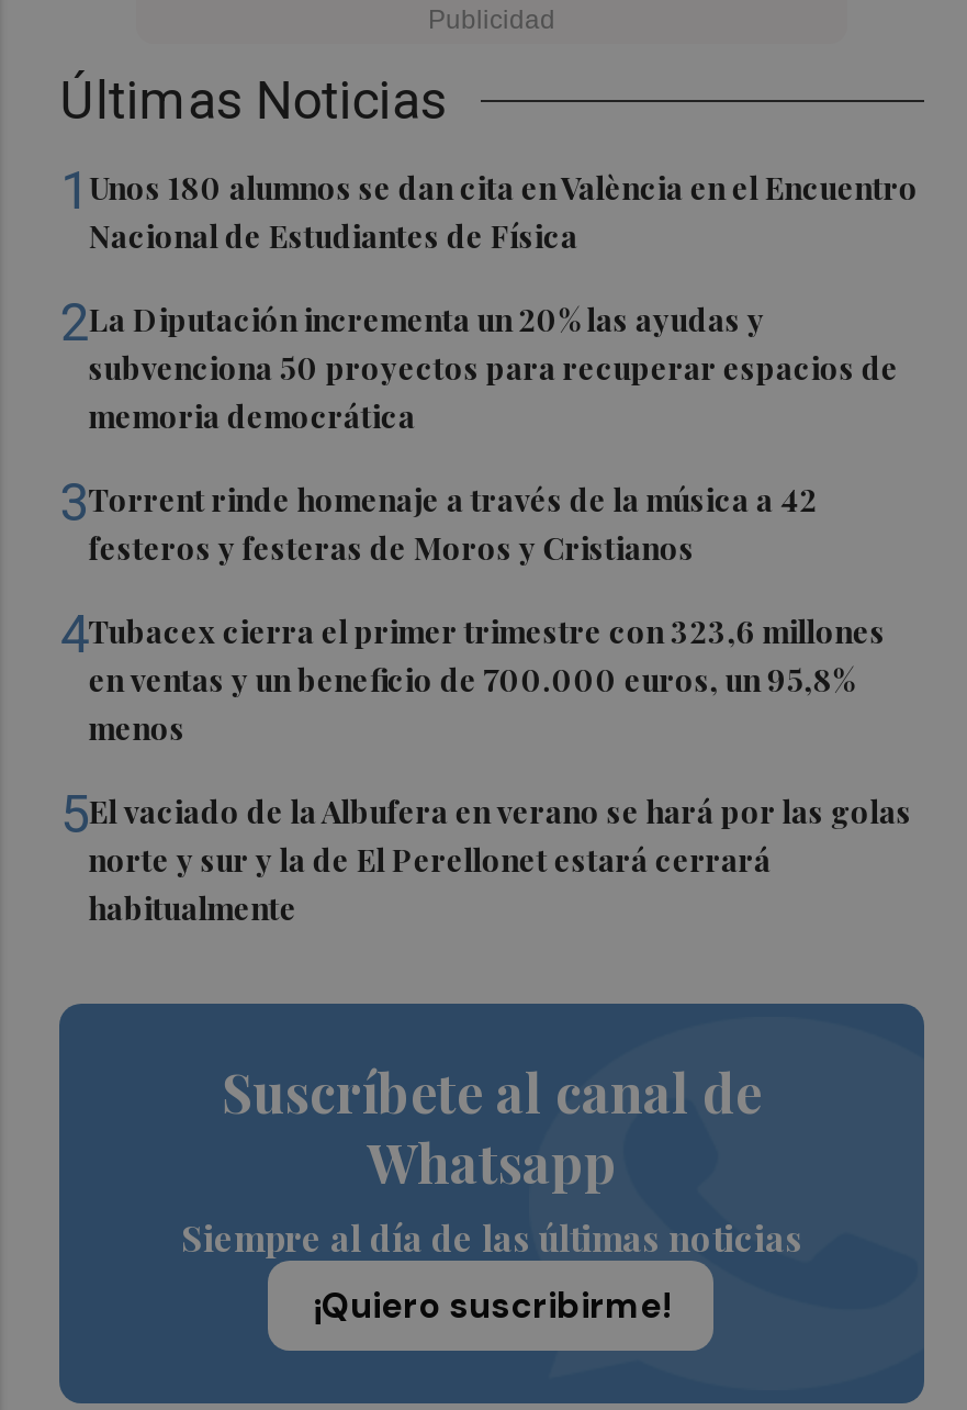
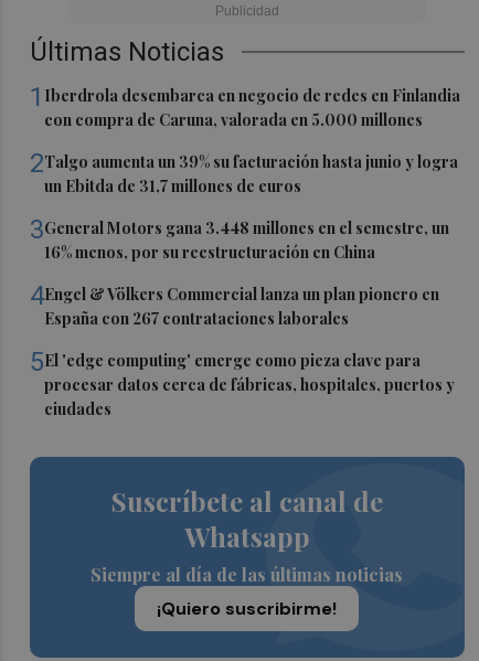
- 1 Unos 180 alumnos se dan cita en València en el Encuentro
- Nacional de Estudiantes de Física
+ 1 Iberdrola desembarca en negocio de redes en Finlandia
+ con compra de Caruna, valorada en 5.000 millones

- 2La Diputación incrementa un 20% las ayudas y
- subvenciona 50 proyectos para recuperar espacios de
- memoria democrática
+ 2Talgo aumenta un 39% su facturación hasta junio y logra
+ un Ebitda de 31,7 millones de euros

- 3Torrent rinde homenaje a través de la música a 42
- festeros y festeras de Moros y Cristianos
+ 3General Motors gana 3.448 millones en el semestre, un
+ 16% menos, por su reestructuración en China

- 4Tubacex cierra el primer trimestre con 323,6 millones
- en ventas y un beneficio de 700.000 euros, un 95,8%
- menos
+ 4Engel & Völkers Commercial lanza un plan pionero en
+ España con 267 contrataciones laborales

- 5El vaciado de la Albufera en verano se hará por las golas
- norte y sur y la de El Perellonet estará cerrará
- habitualmente
+ 5El 'edge computing' emerge como pieza clave para
+ procesar datos cerca de fábricas, hospitales, puertos y
+ ciudades
